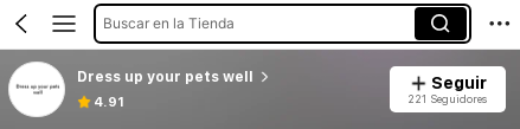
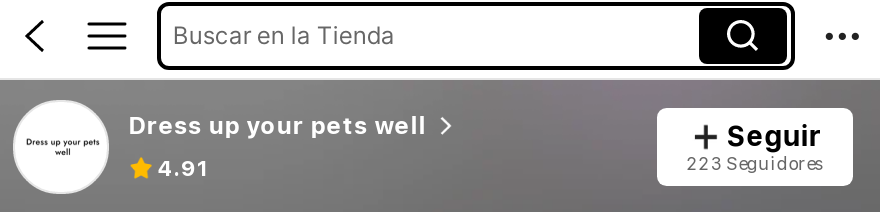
- 221 Seguidores
+ 223 Seguidores
